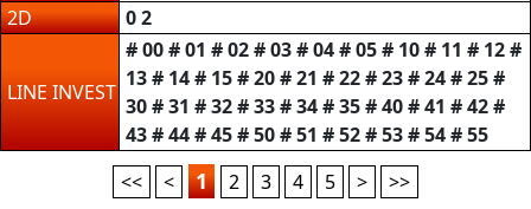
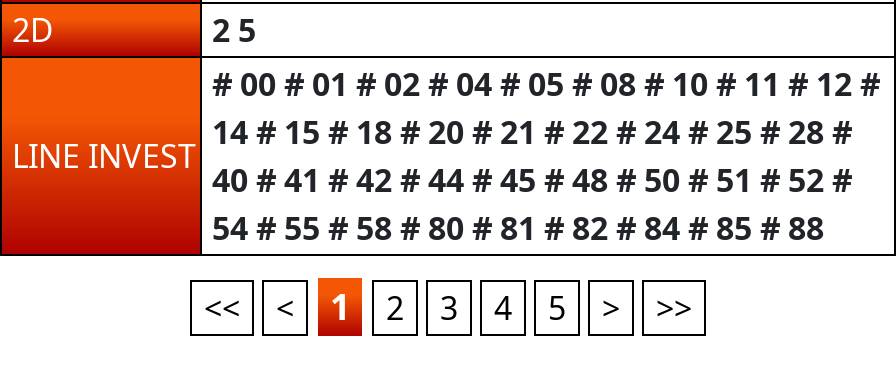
- 0 2
+ 2 5

- # 00 # 01 # 02 # 03 # 04 # 05 # 10 # 11 # 12 #
+ # 00 # 01 # 02 # 04 # 05 # 08 # 10 # 11 # 12 #

- 13 # 14 # 15 # 20 # 21 # 22 # 23 # 24 # 25 #
+ 14 # 15 # 18 # 20 # 21 # 22 # 24 # 25 # 28 #

- 30 # 31 # 32 # 33 # 34 # 35 # 40 # 41 # 42 #
+ 40 # 41 # 42 # 44 # 45 # 48 # 50 # 51 # 52 #

- 43 # 44 # 45 # 50 # 51 # 52 # 53 # 54 # 55
+ 54 # 55 # 58 # 80 # 81 # 82 # 84 # 85 # 88
